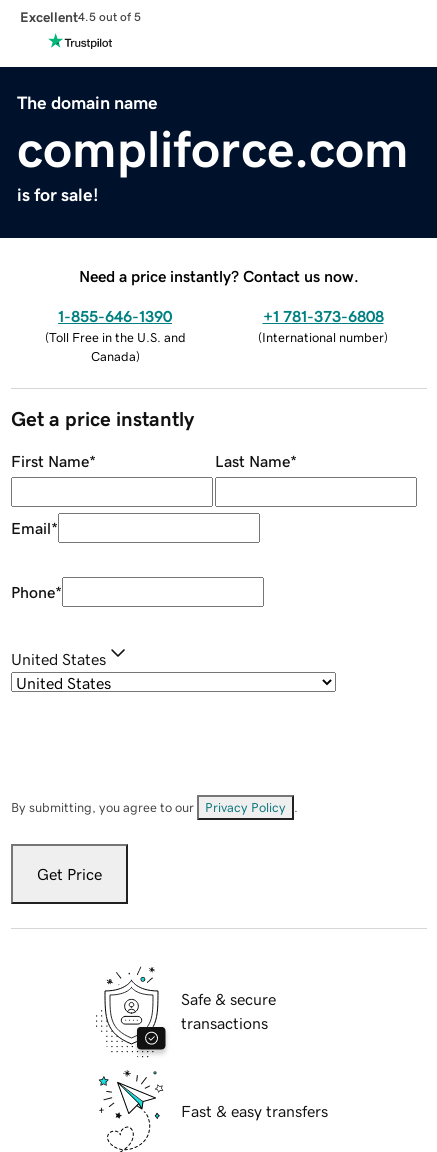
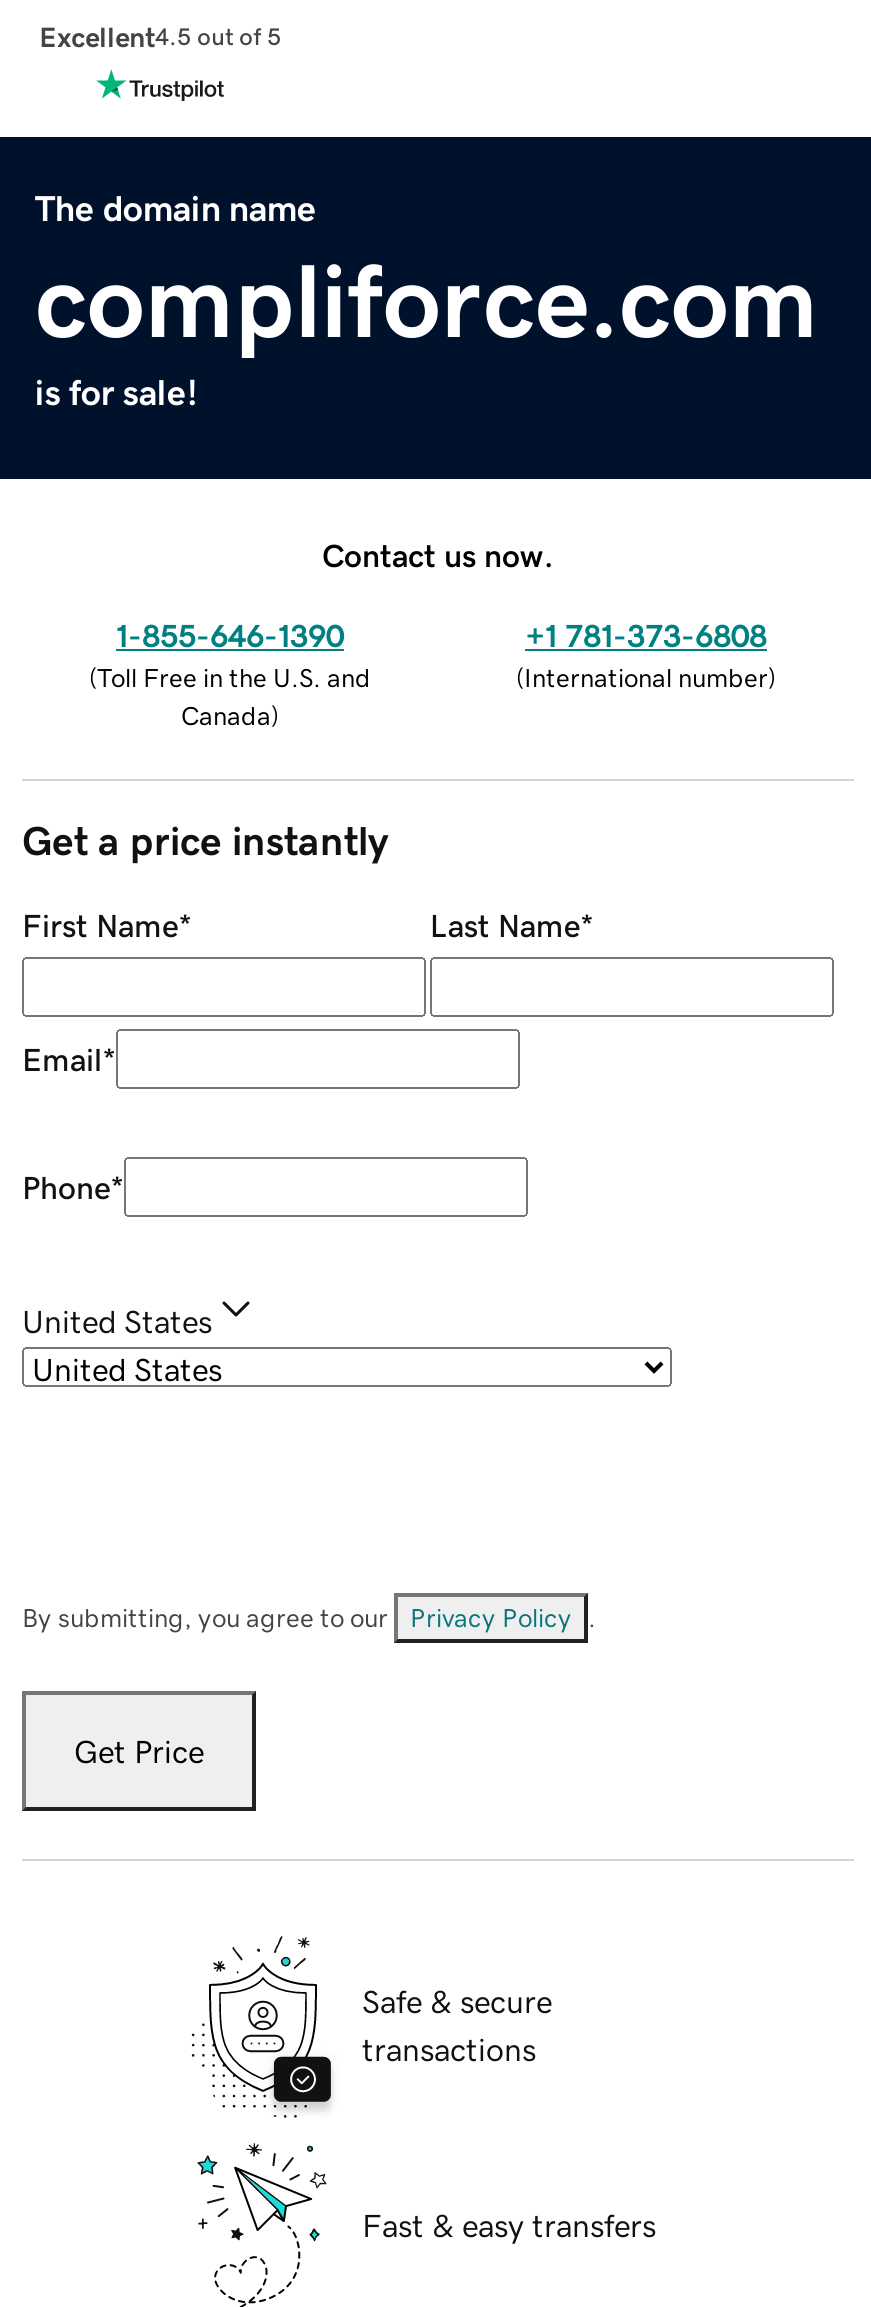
- Need a price instantly? Contact us now.
+ Contact us now.
